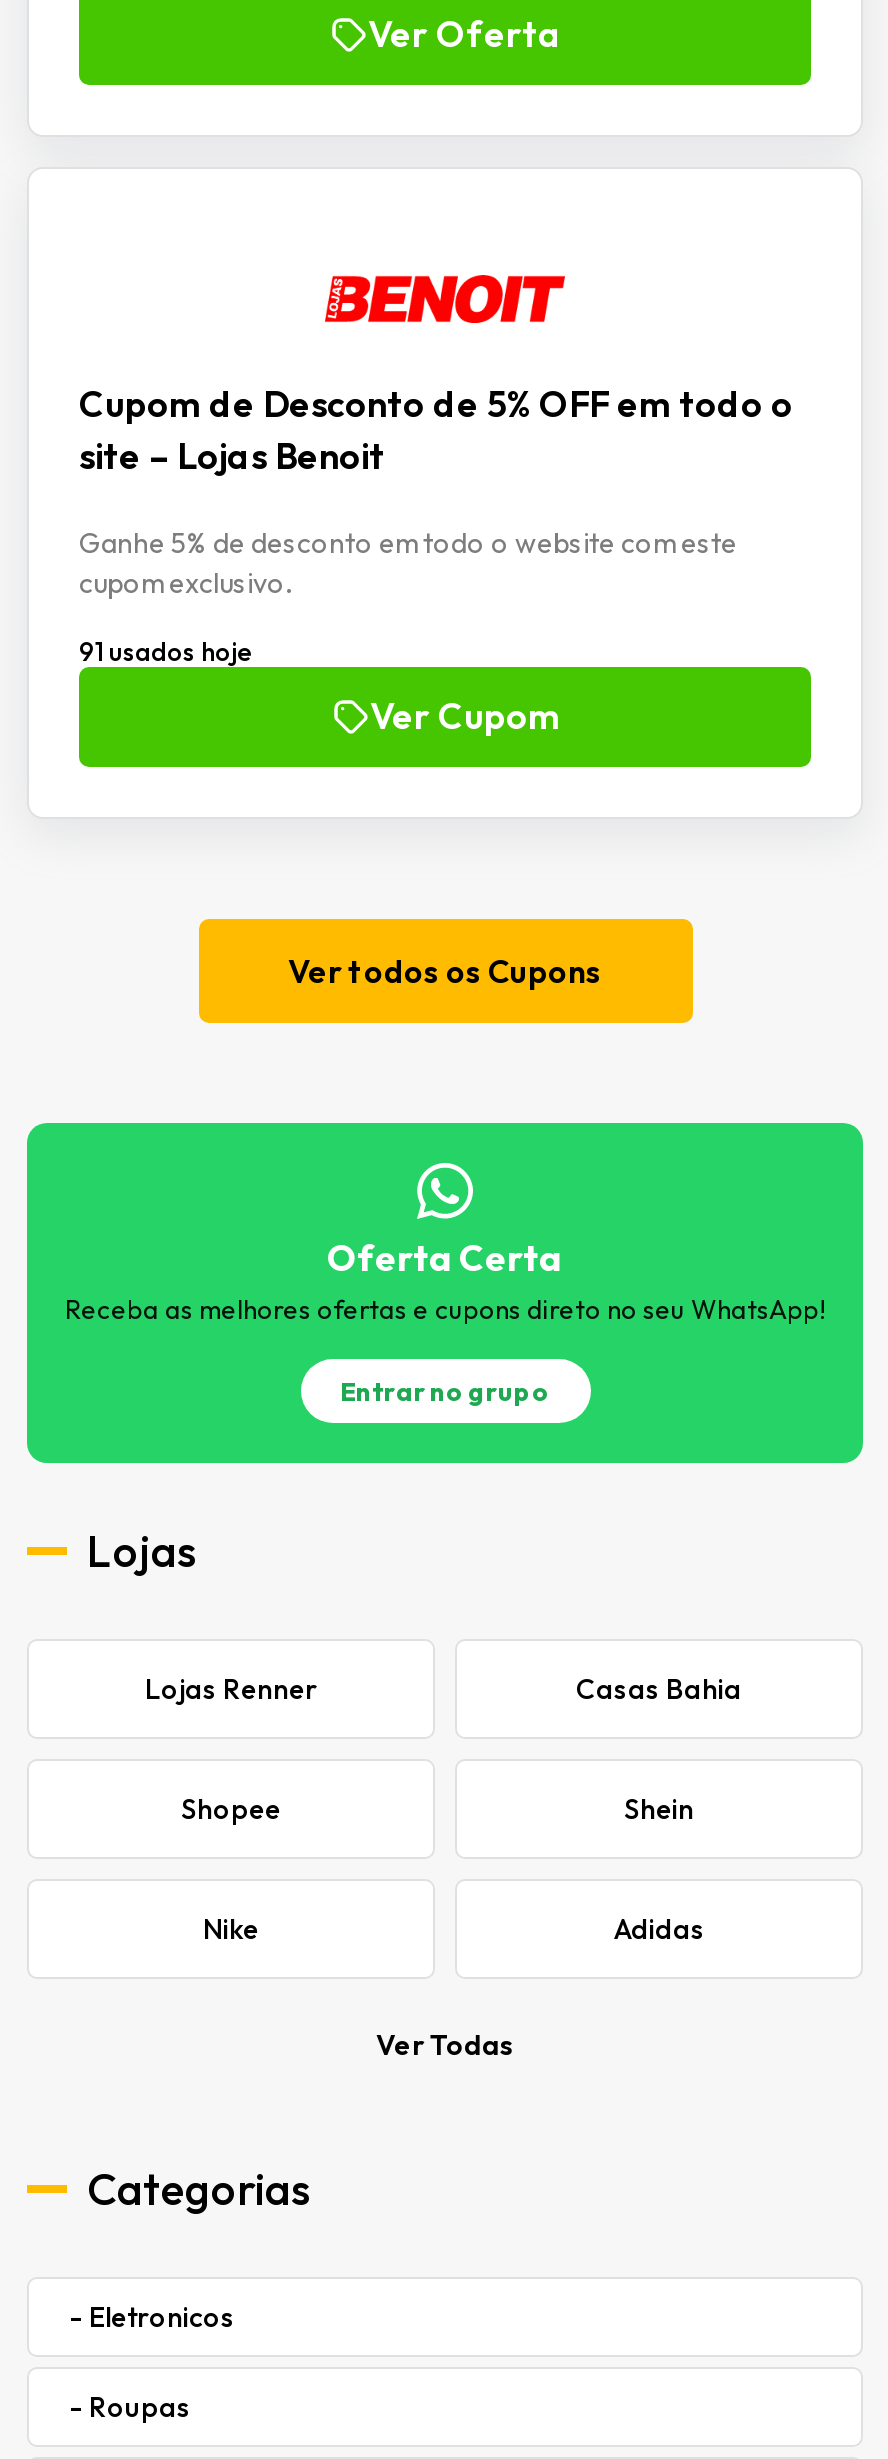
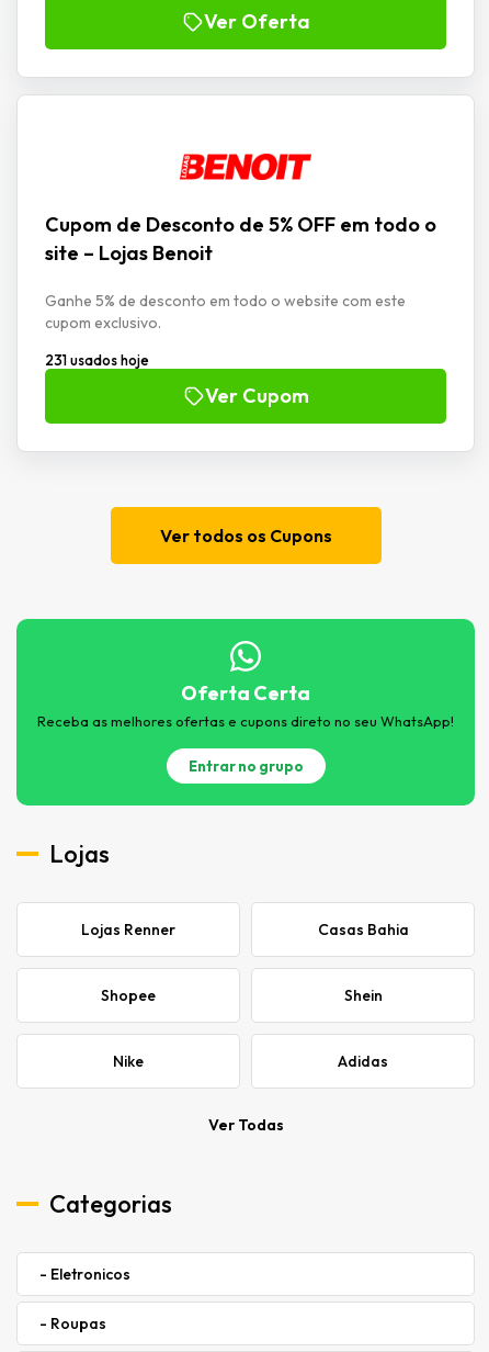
- 91 usados hoje
+ 231 usados hoje
